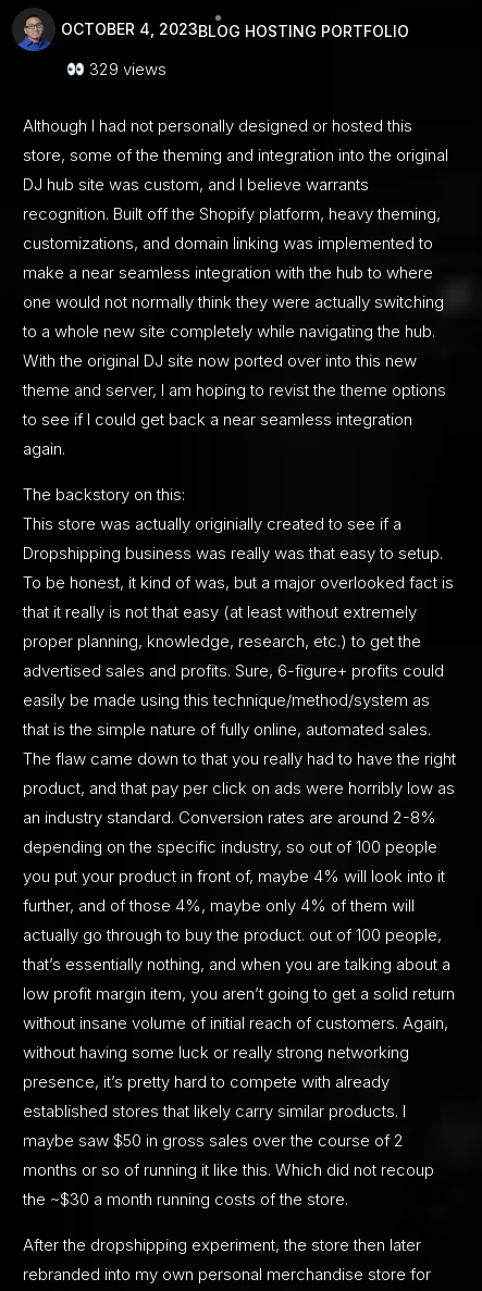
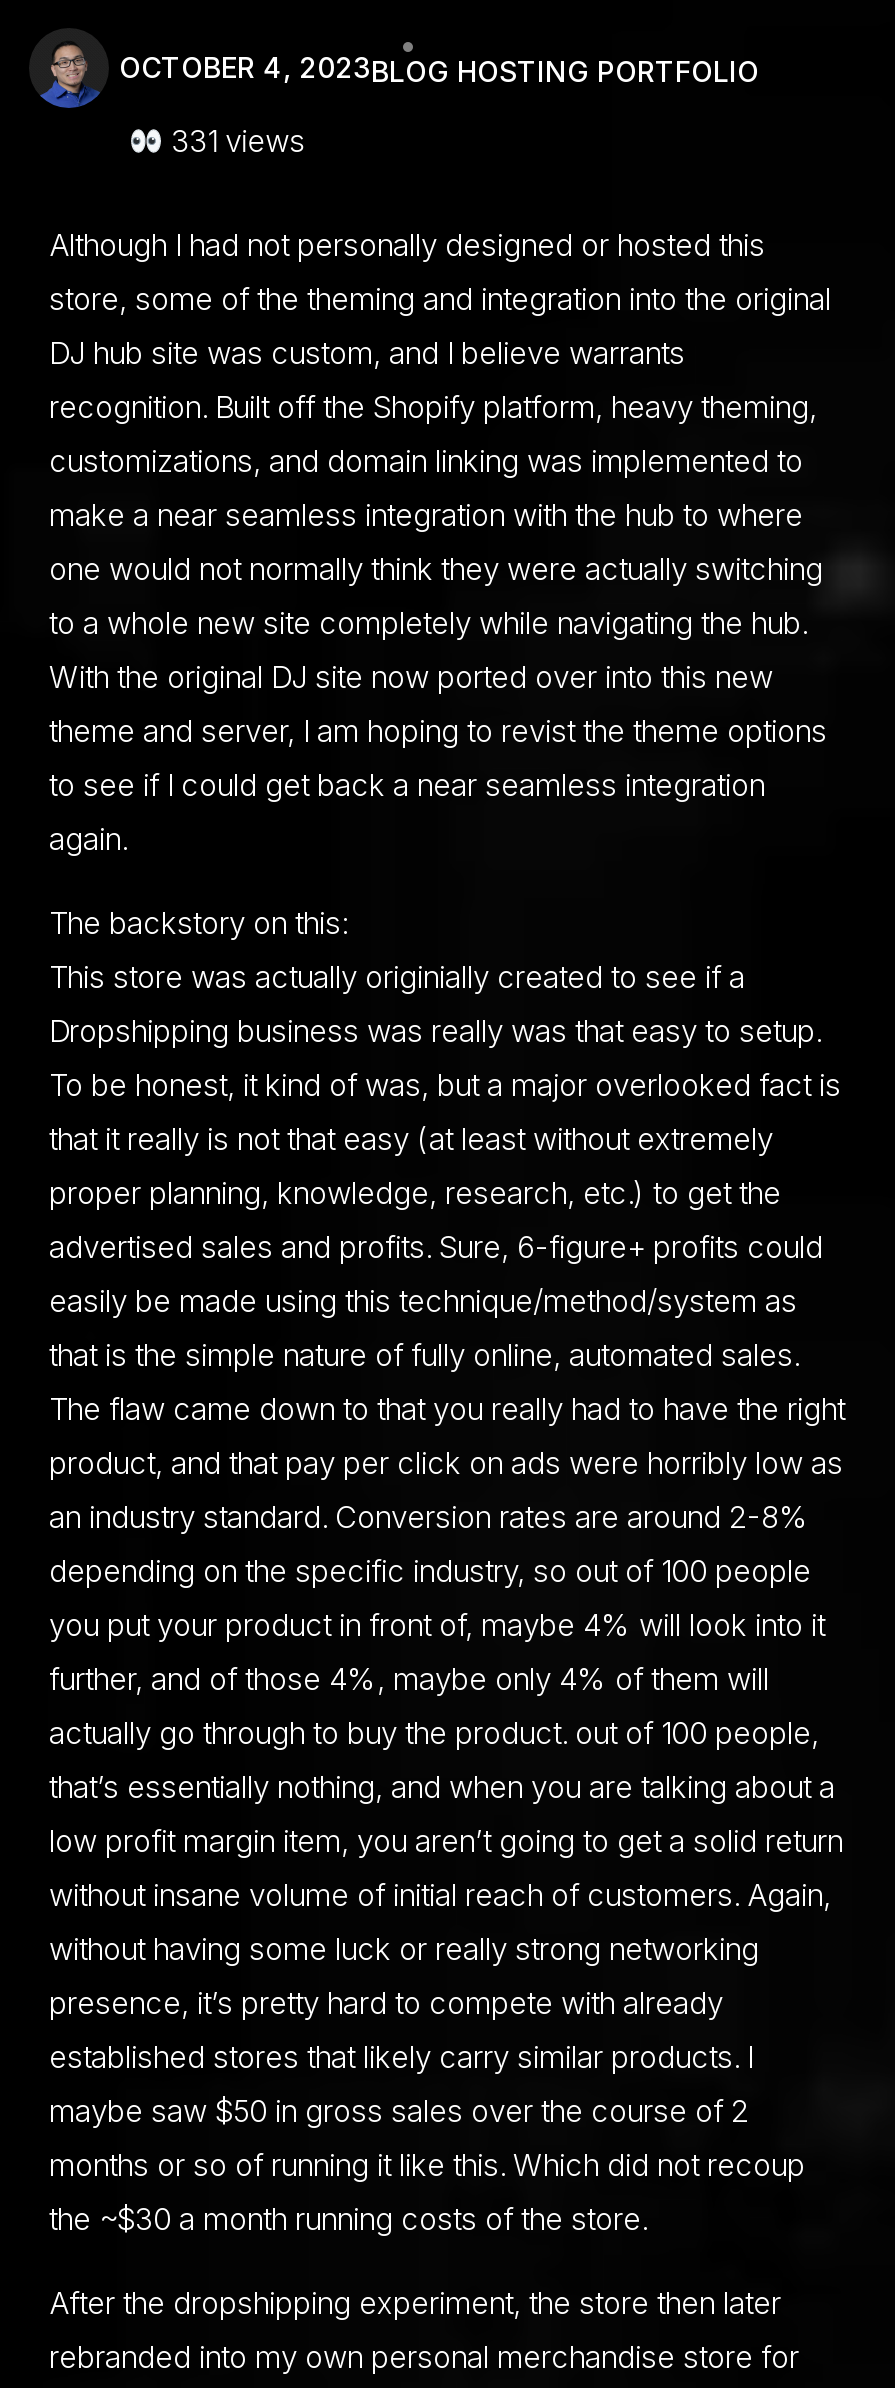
- 329 views
+ 331 views
